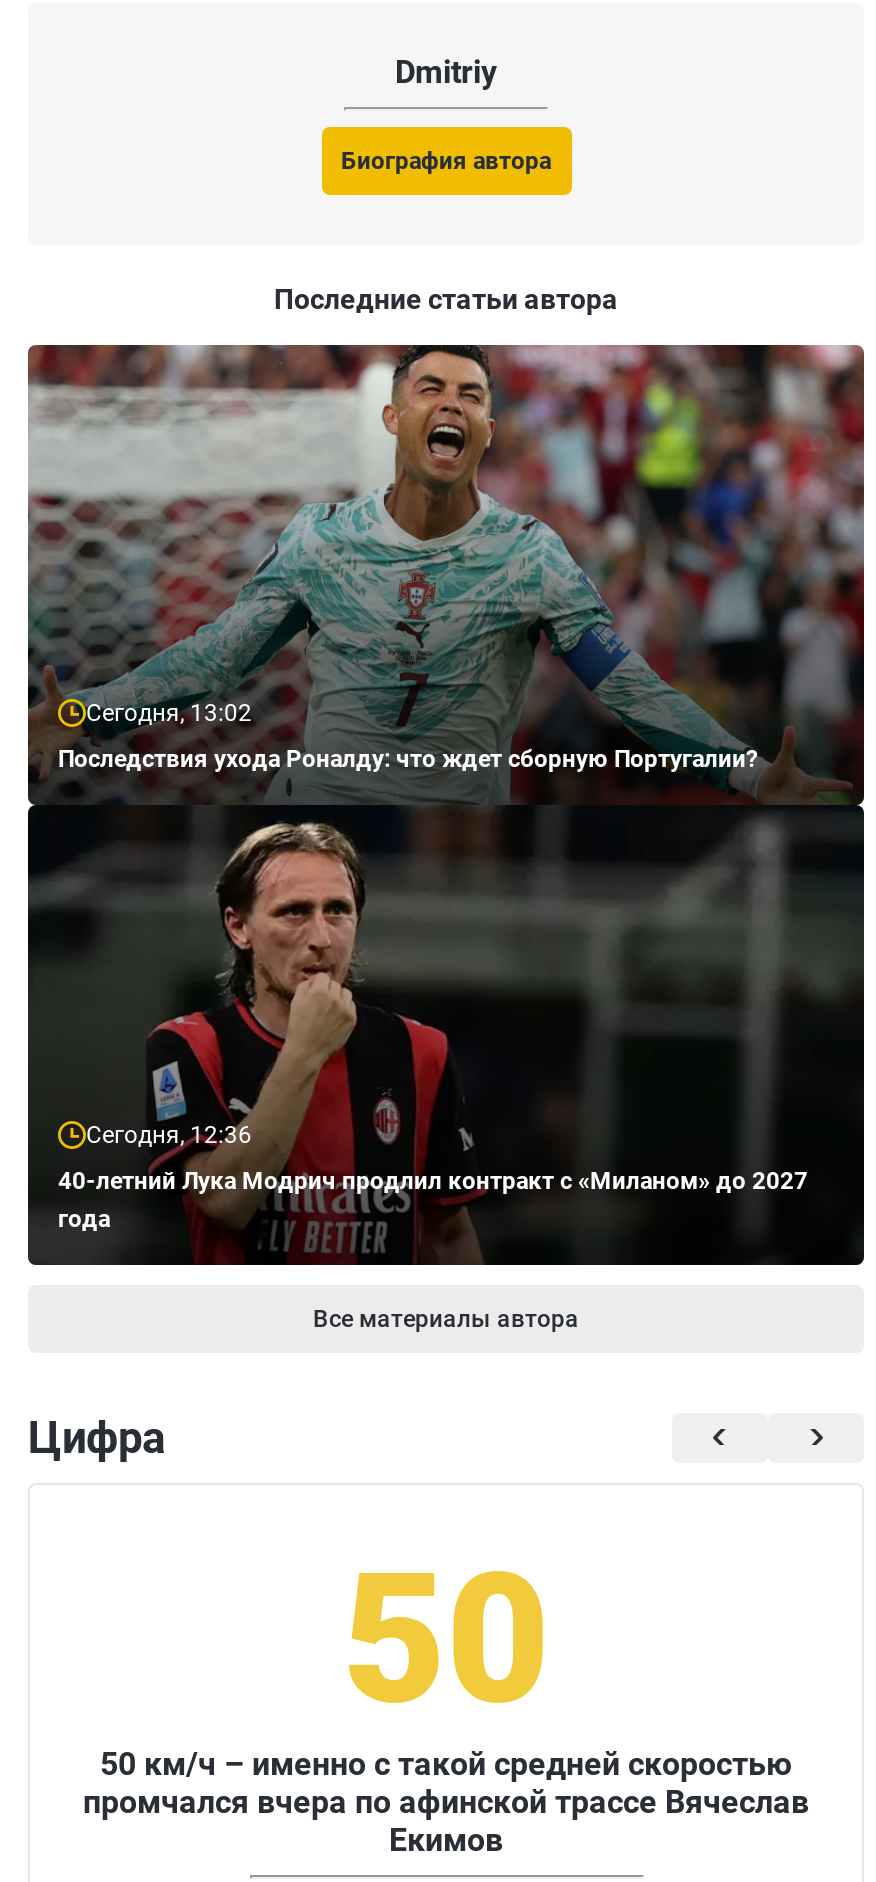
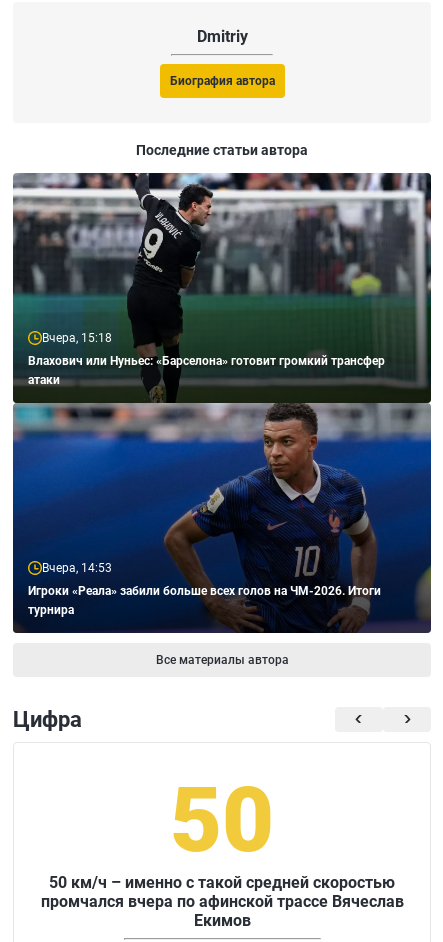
- [image]
- Сегодня, 13:02
+ [image]
+ Вчера, 15:18

- Последствия ухода Роналду: что ждет сборную Португалии?
+ Влахович или Нуньес: «Барселона» готовит громкий трансфер
+ атаки

- Сегодня, 12:36
+ Вчера, 14:53

- 40-летний Лука Модрич продлил контракт с «Миланом» до 2027
- года
+ Игроки «Реала» забили больше всех голов на ЧМ-2026. Итоги
+ турнира
